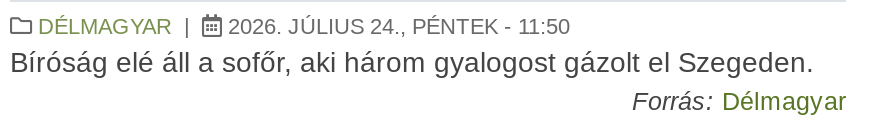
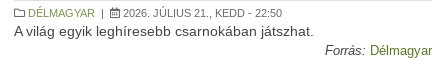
- 2026. JÚLIUS 24., PÉNTEK - 11:50
- Bíróság elé áll a sofőr, aki három gyalogost gázolt el Szegeden.
+ 2026. JÚLIUS 21., KEDD - 22:50
+ A világ egyik leghíresebb csarnokában játszhat.
